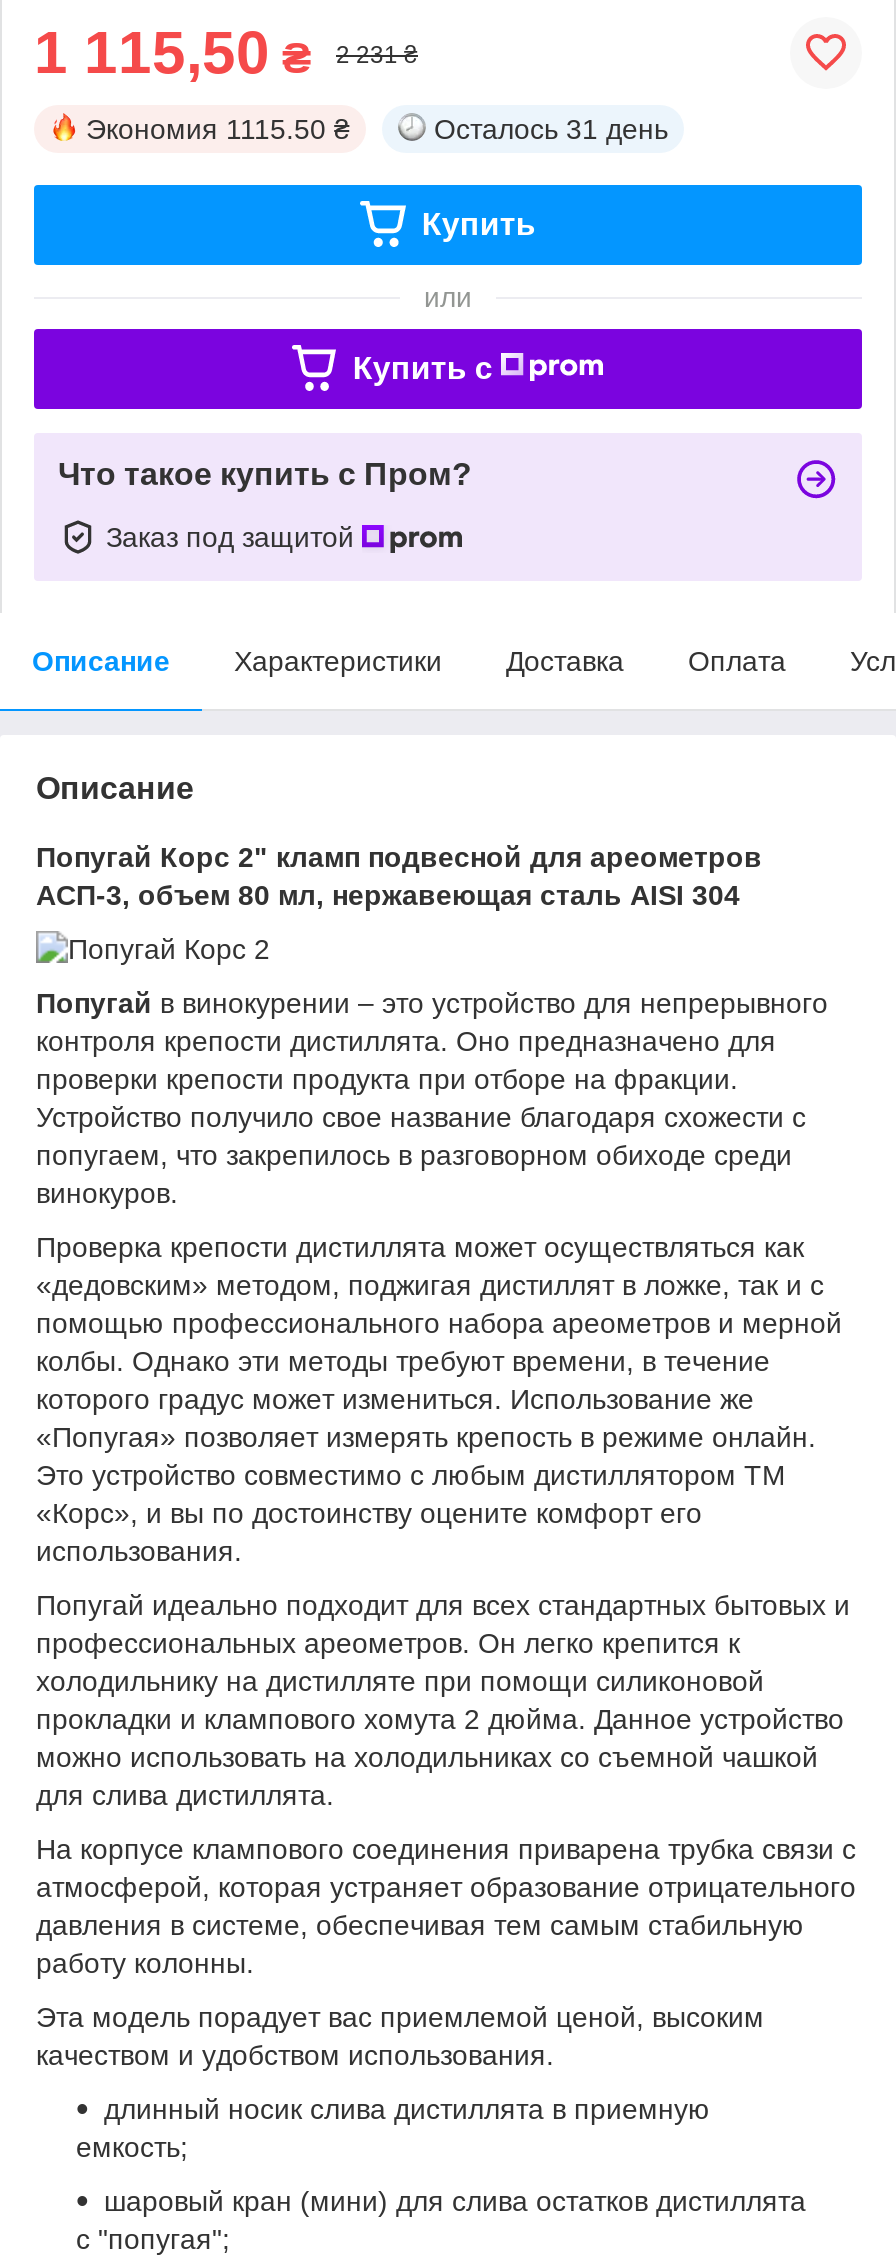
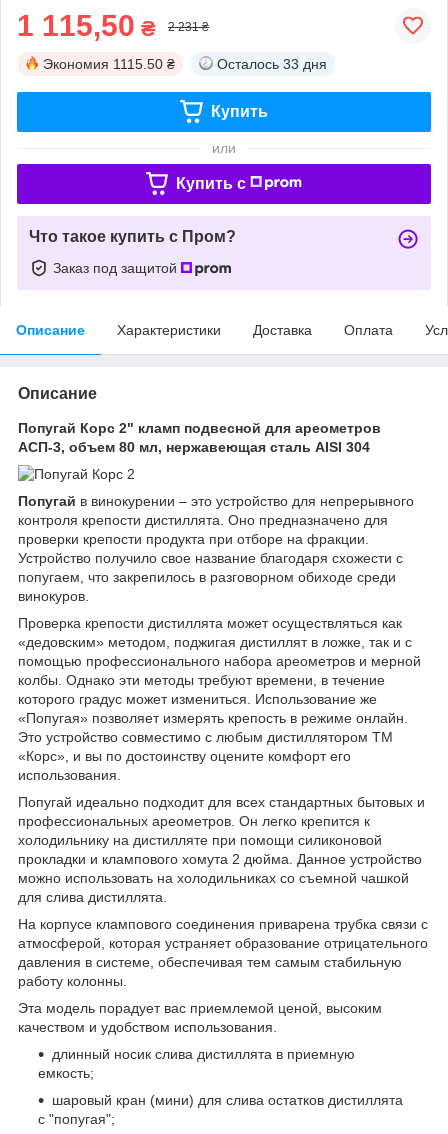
- Осталось 31 день
+ Осталось 33 дня
